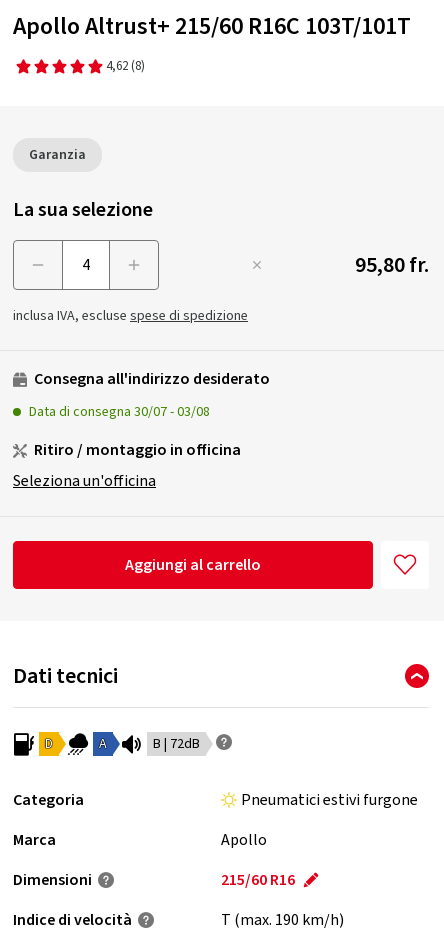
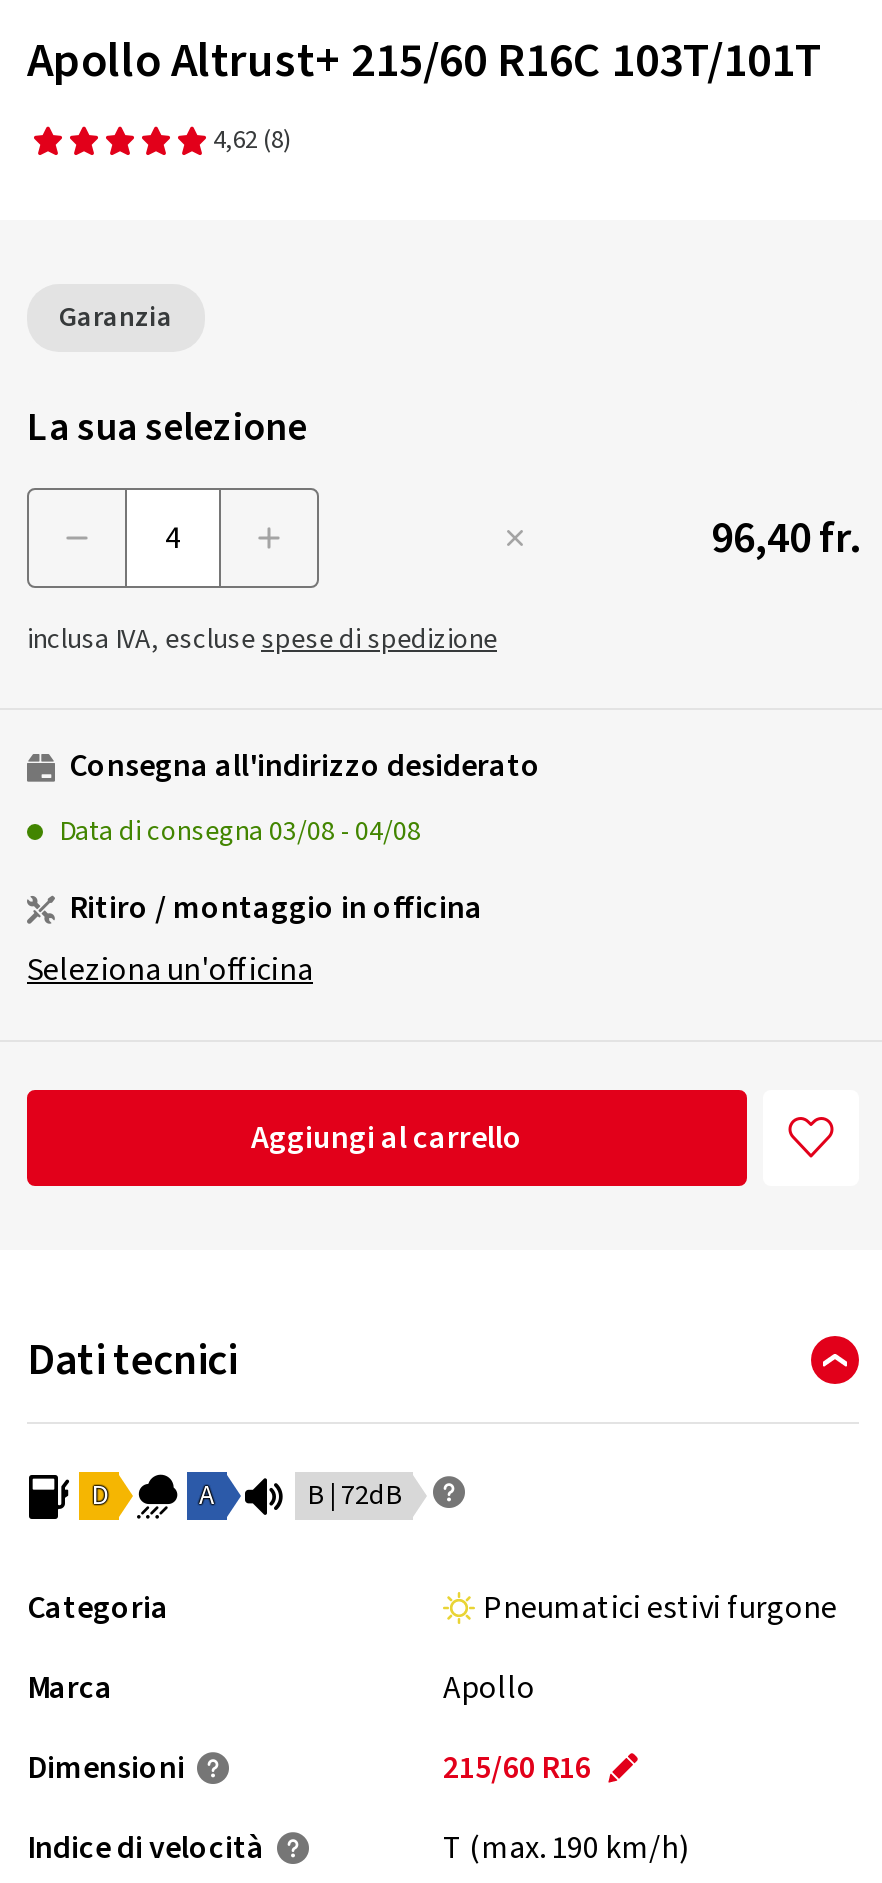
- 95,80 fr.
+ 96,40 fr.

- Data di consegna 30/07 - 03/08
+ Data di consegna 03/08 - 04/08
